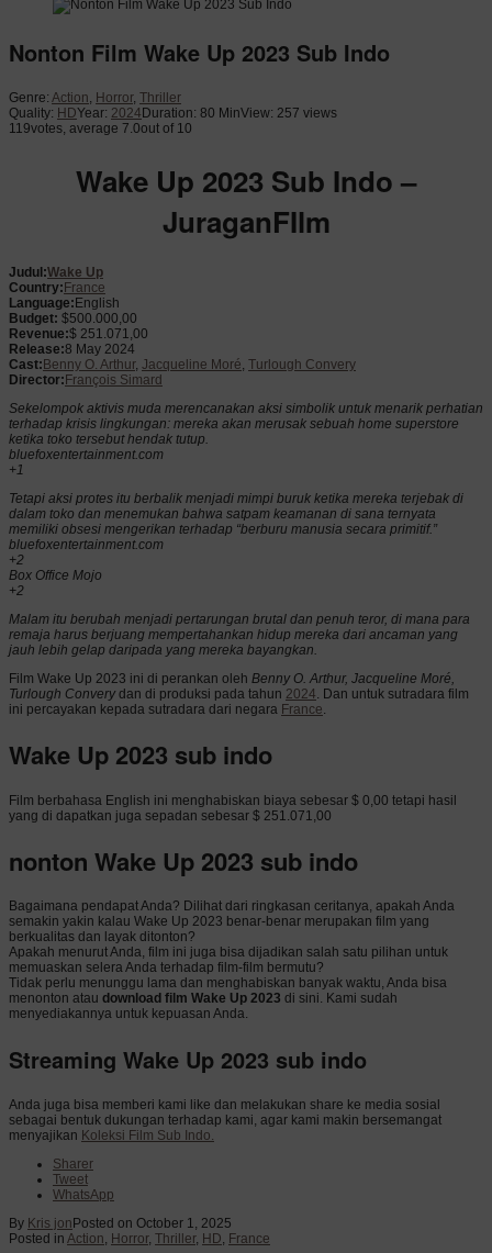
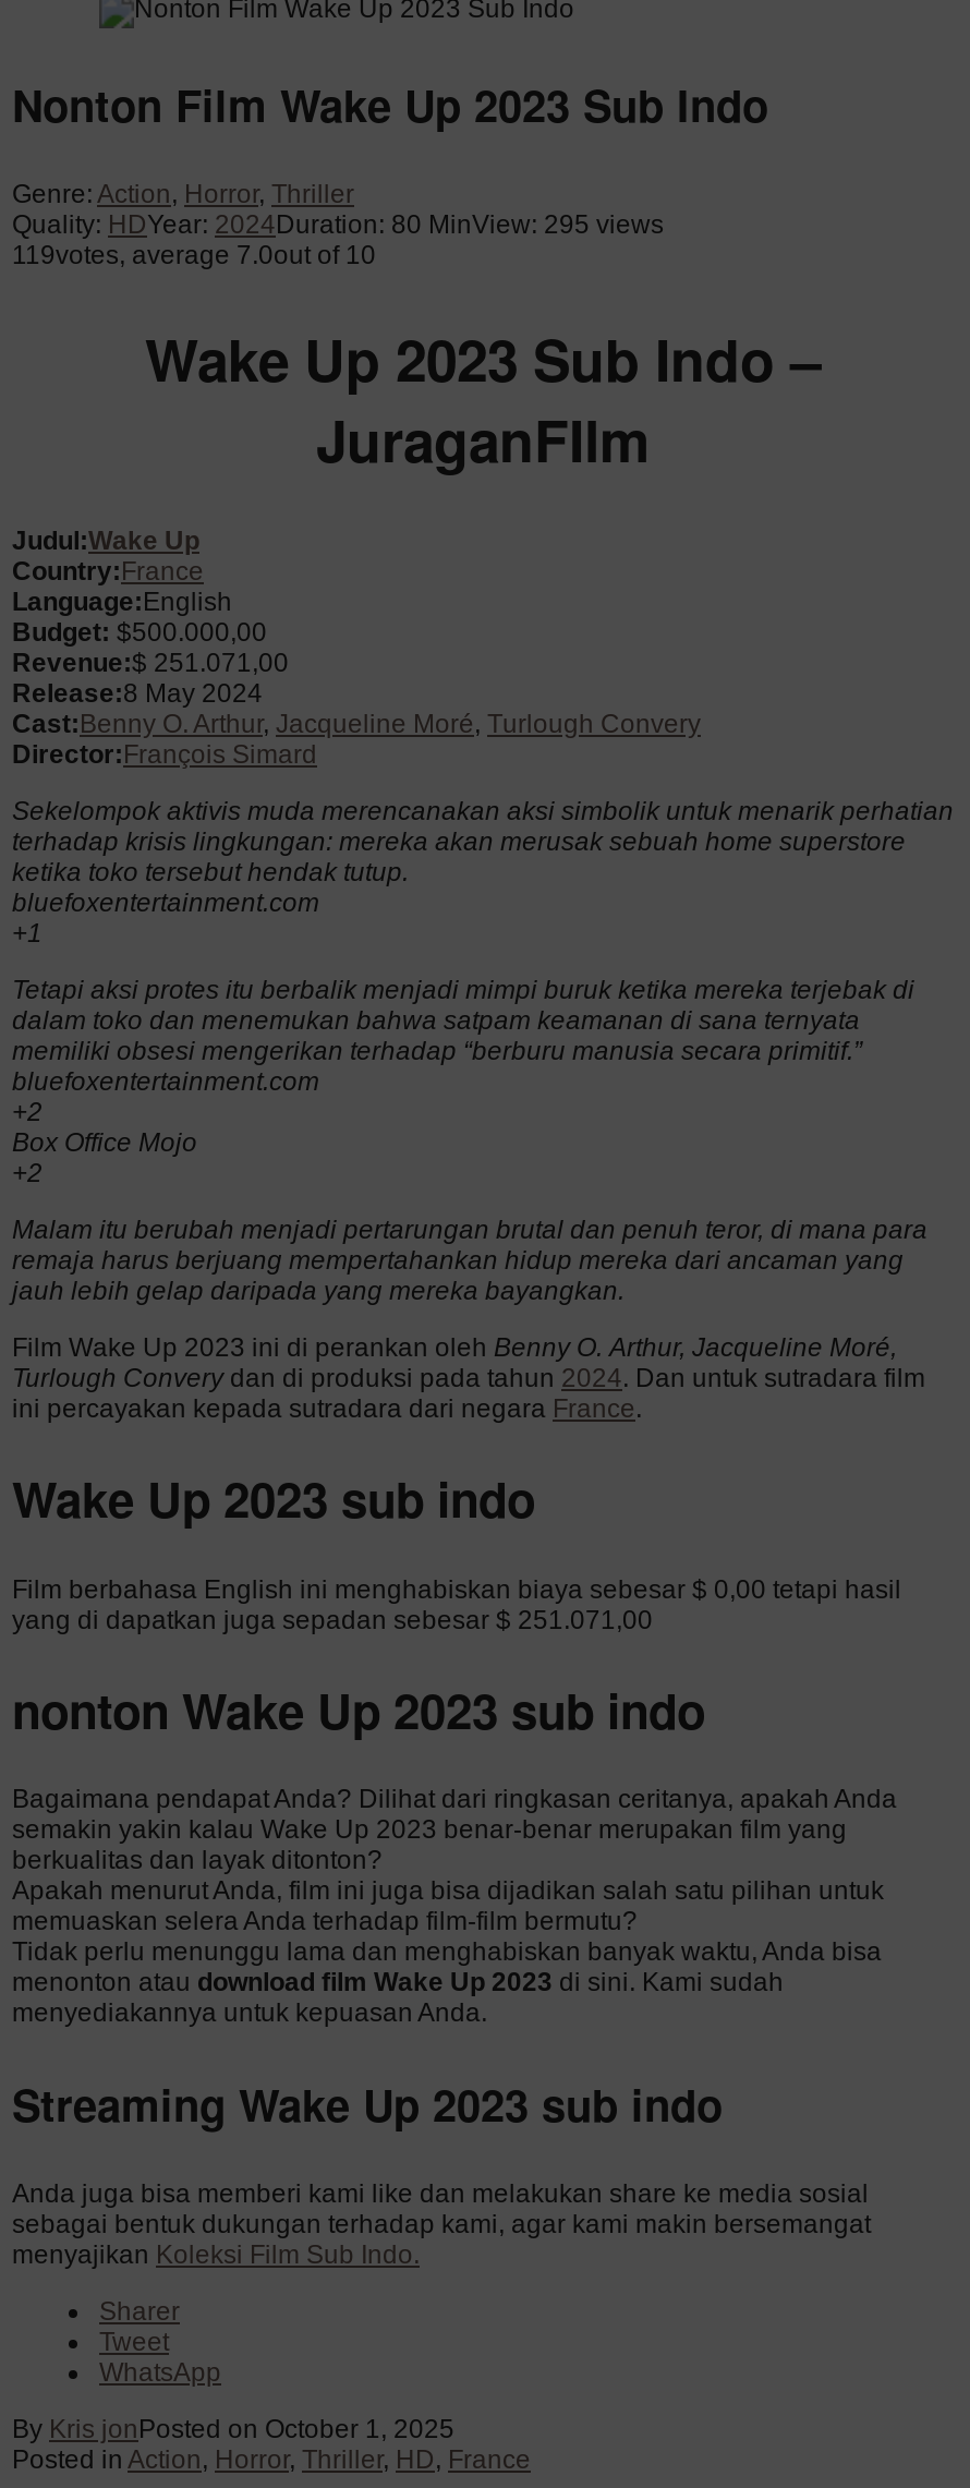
- Quality: HDYear: 2024Duration: 80 MinView: 257 views
+ Quality: HDYear: 2024Duration: 80 MinView: 295 views
